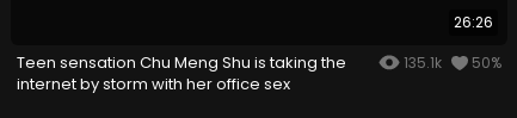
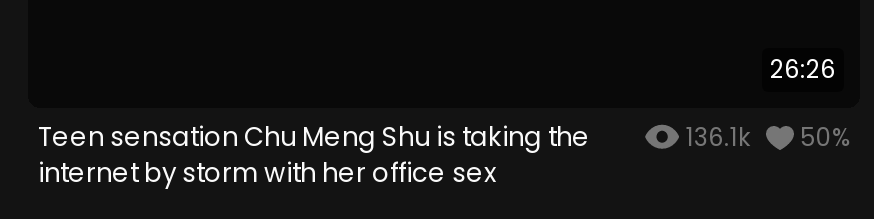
- 135.1k 50%
+ 136.1k 50%
